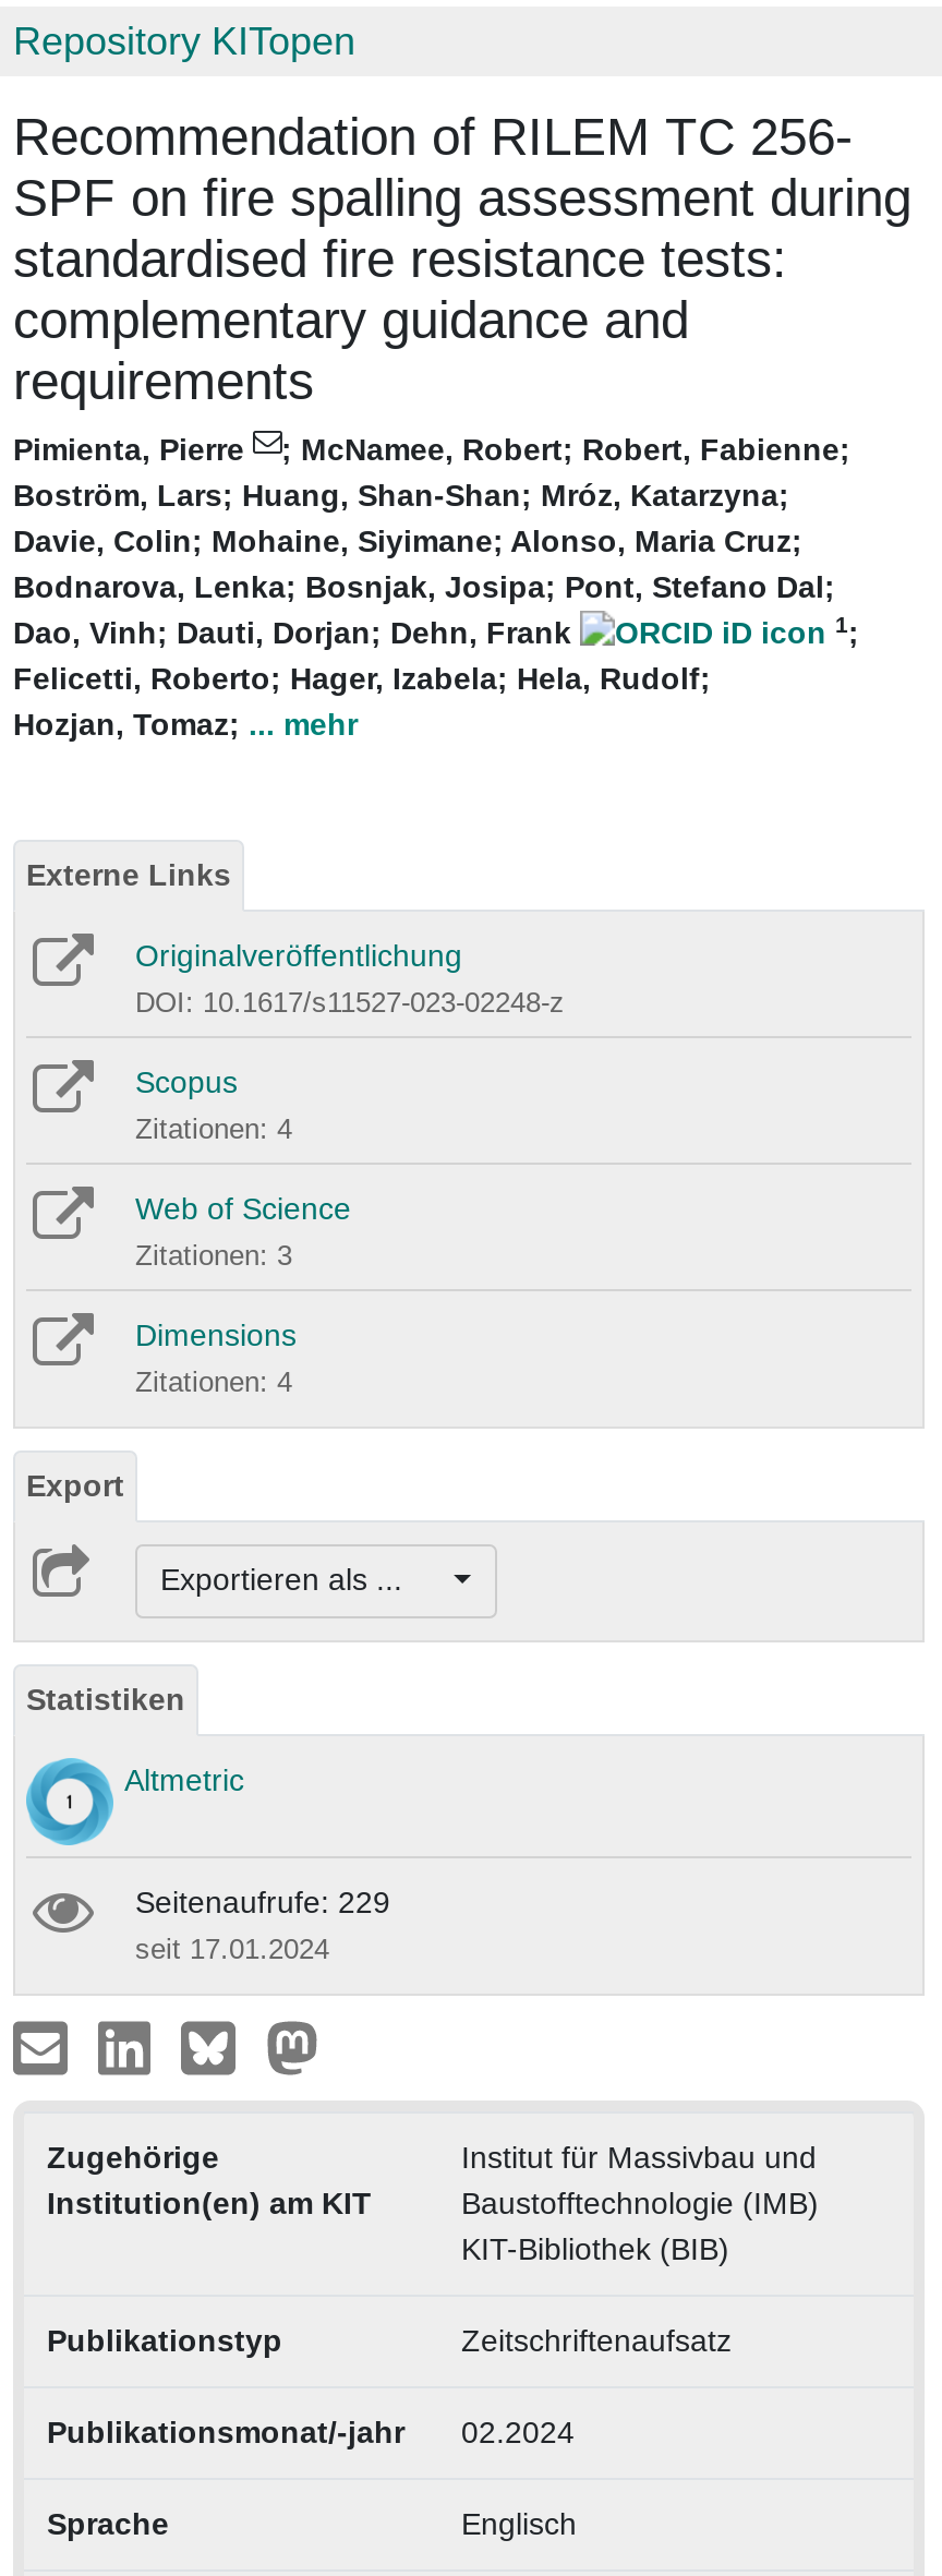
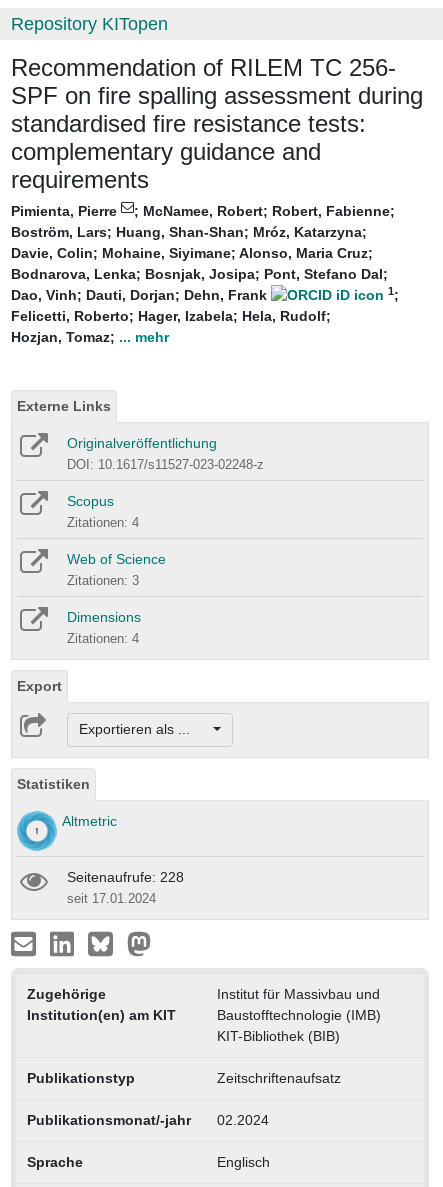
- Seitenaufrufe: 229
+ Seitenaufrufe: 228
